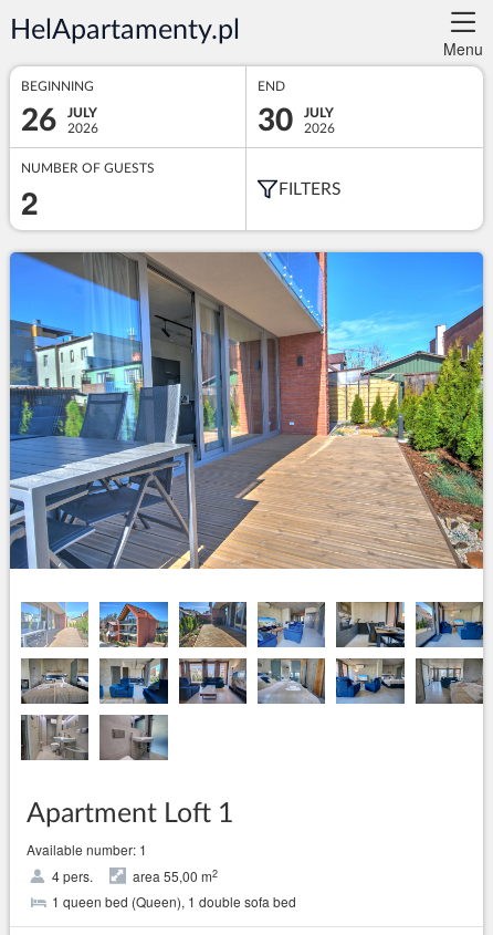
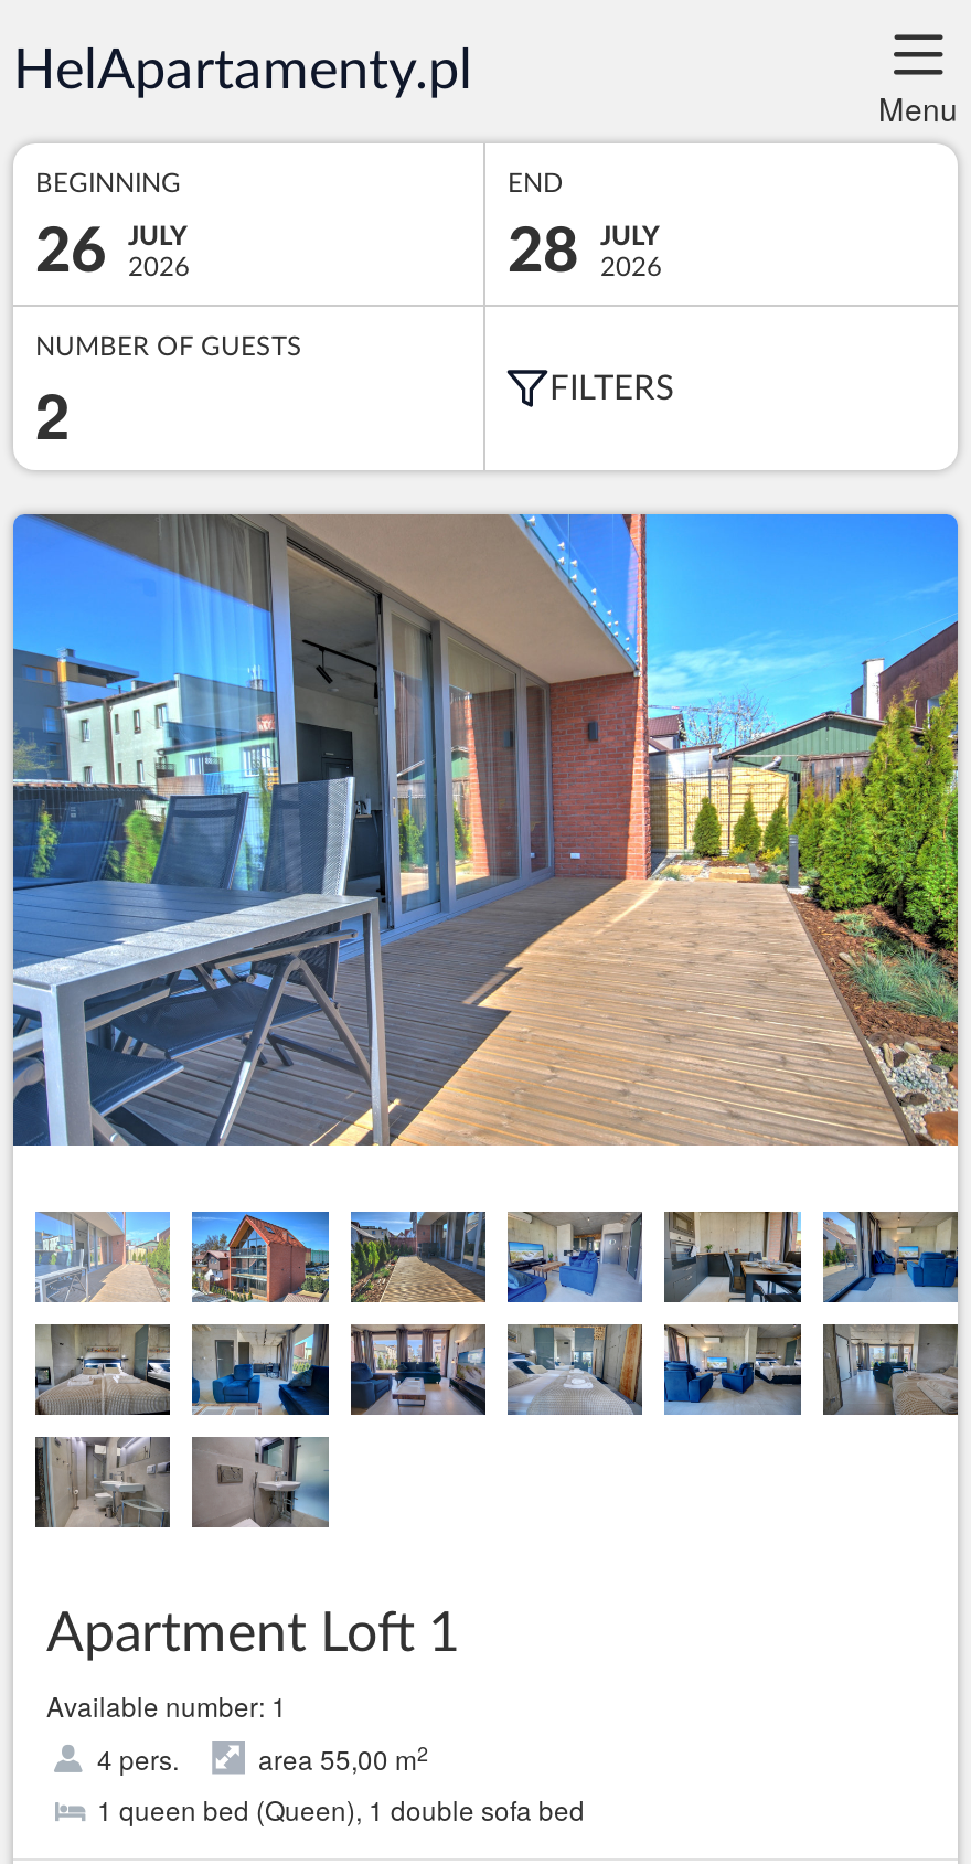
- 30 JULY 2026
+ 28 JULY 2026
